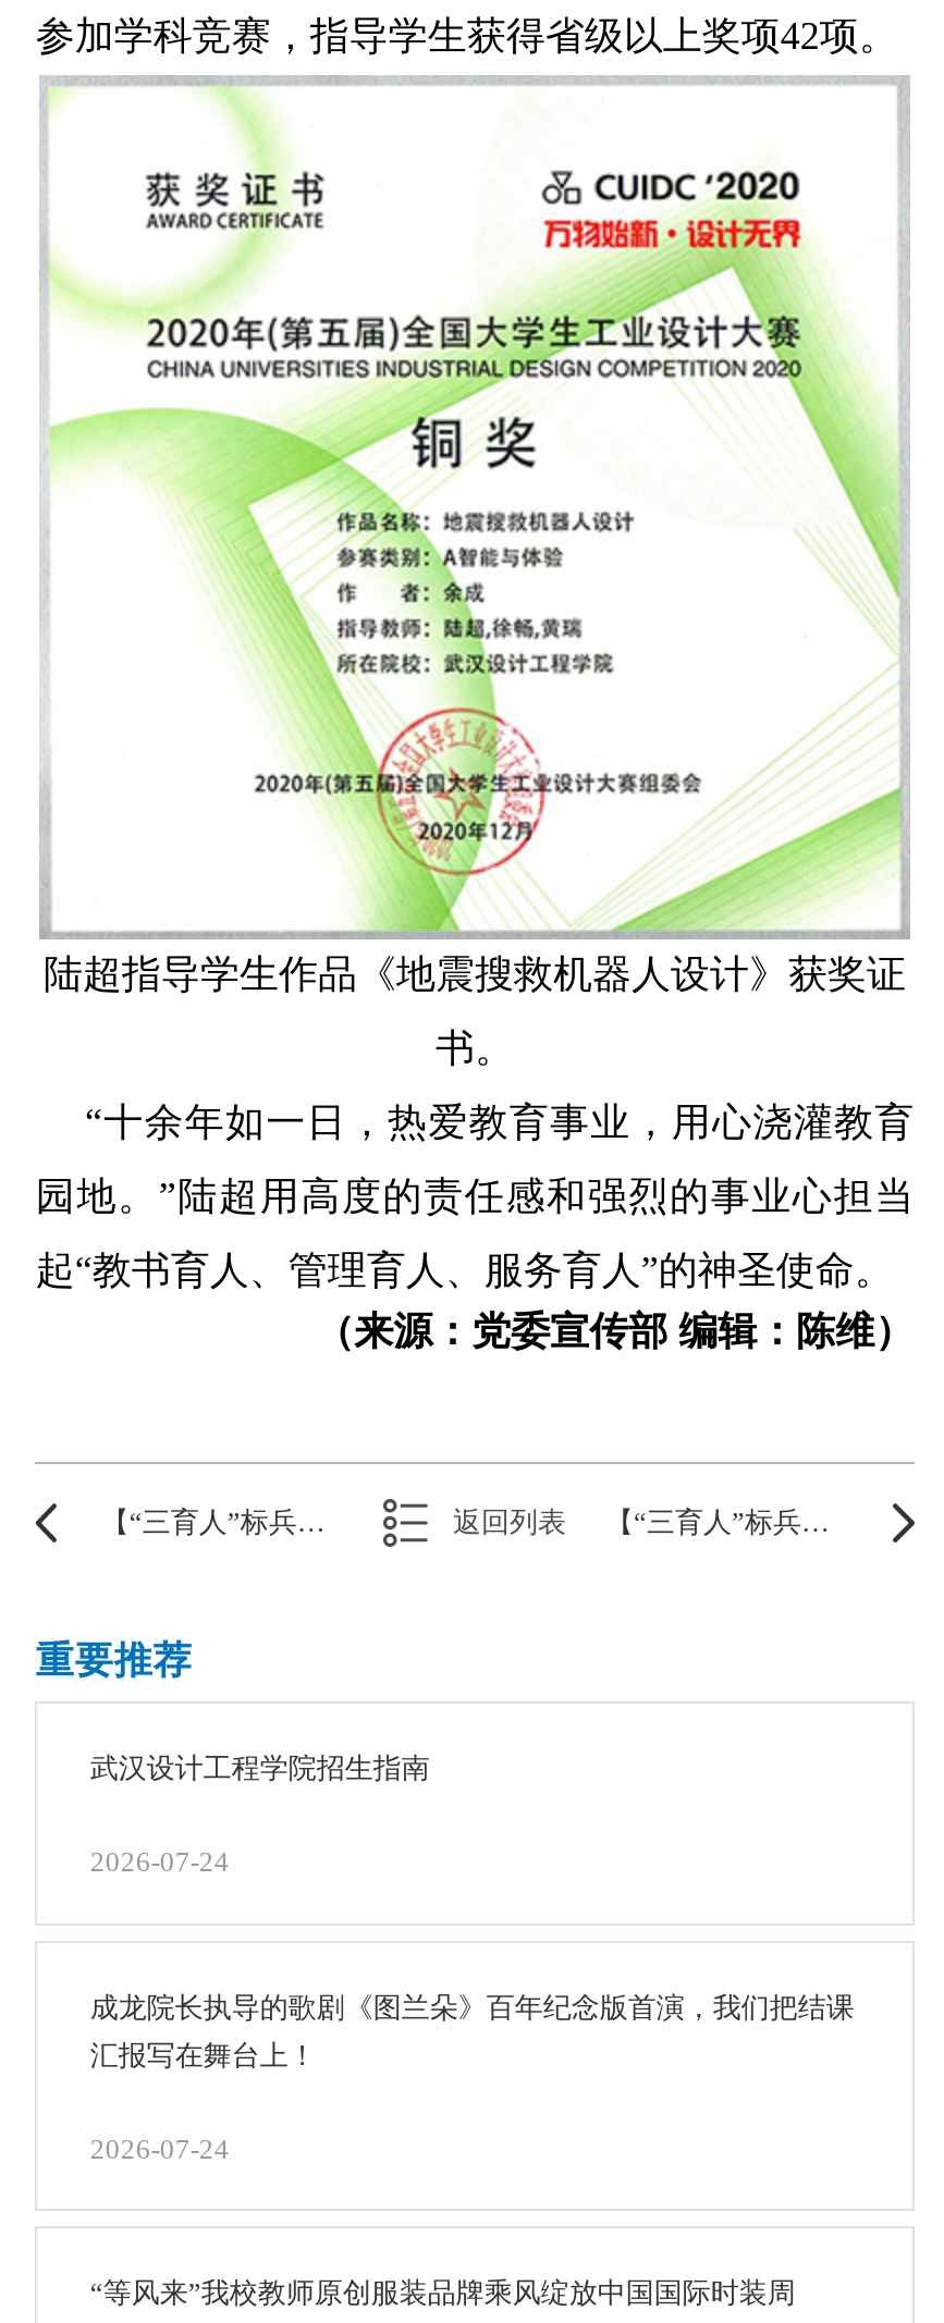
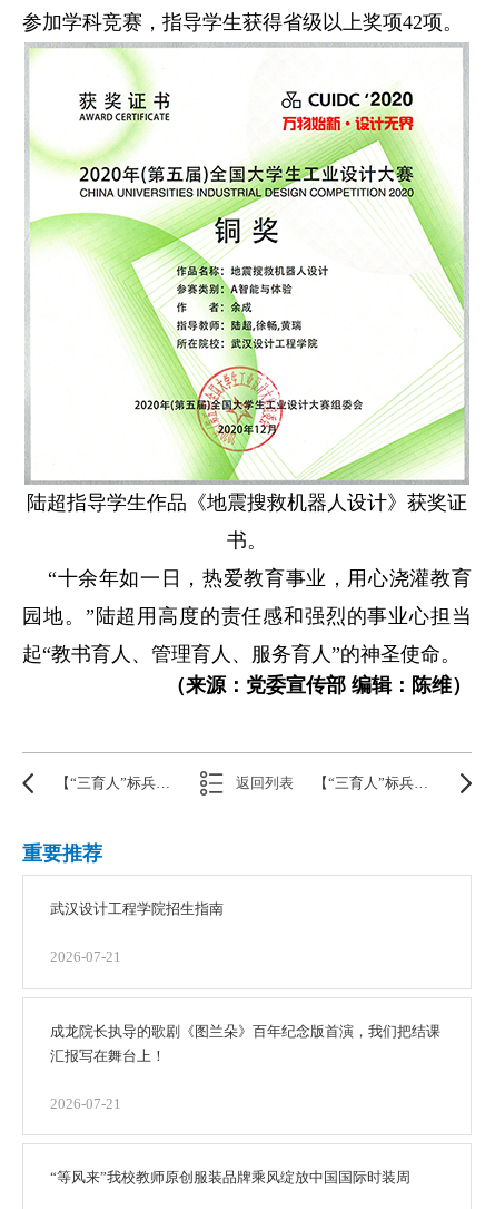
- 2026-07-24
+ 2026-07-21

- 2026-07-24
+ 2026-07-21
